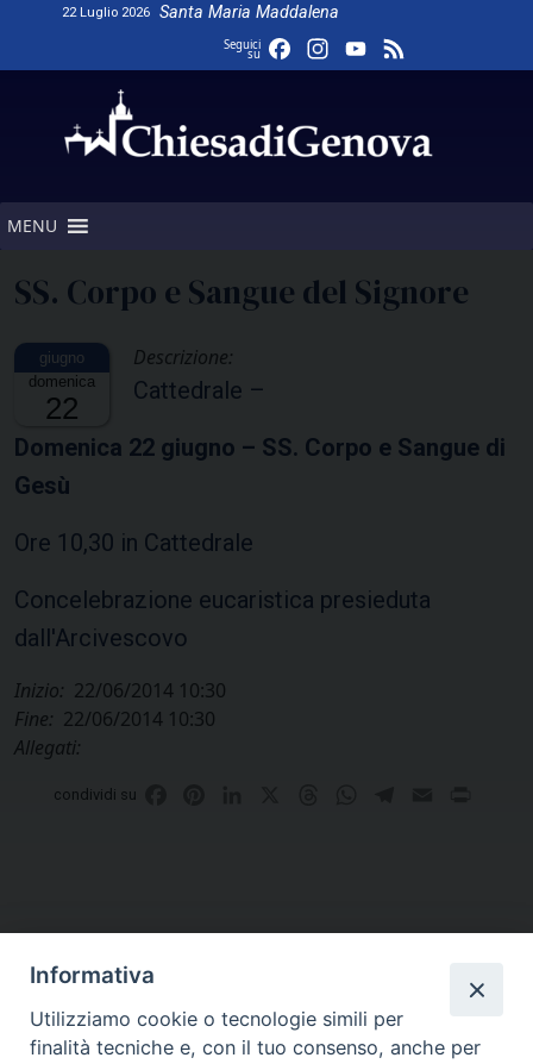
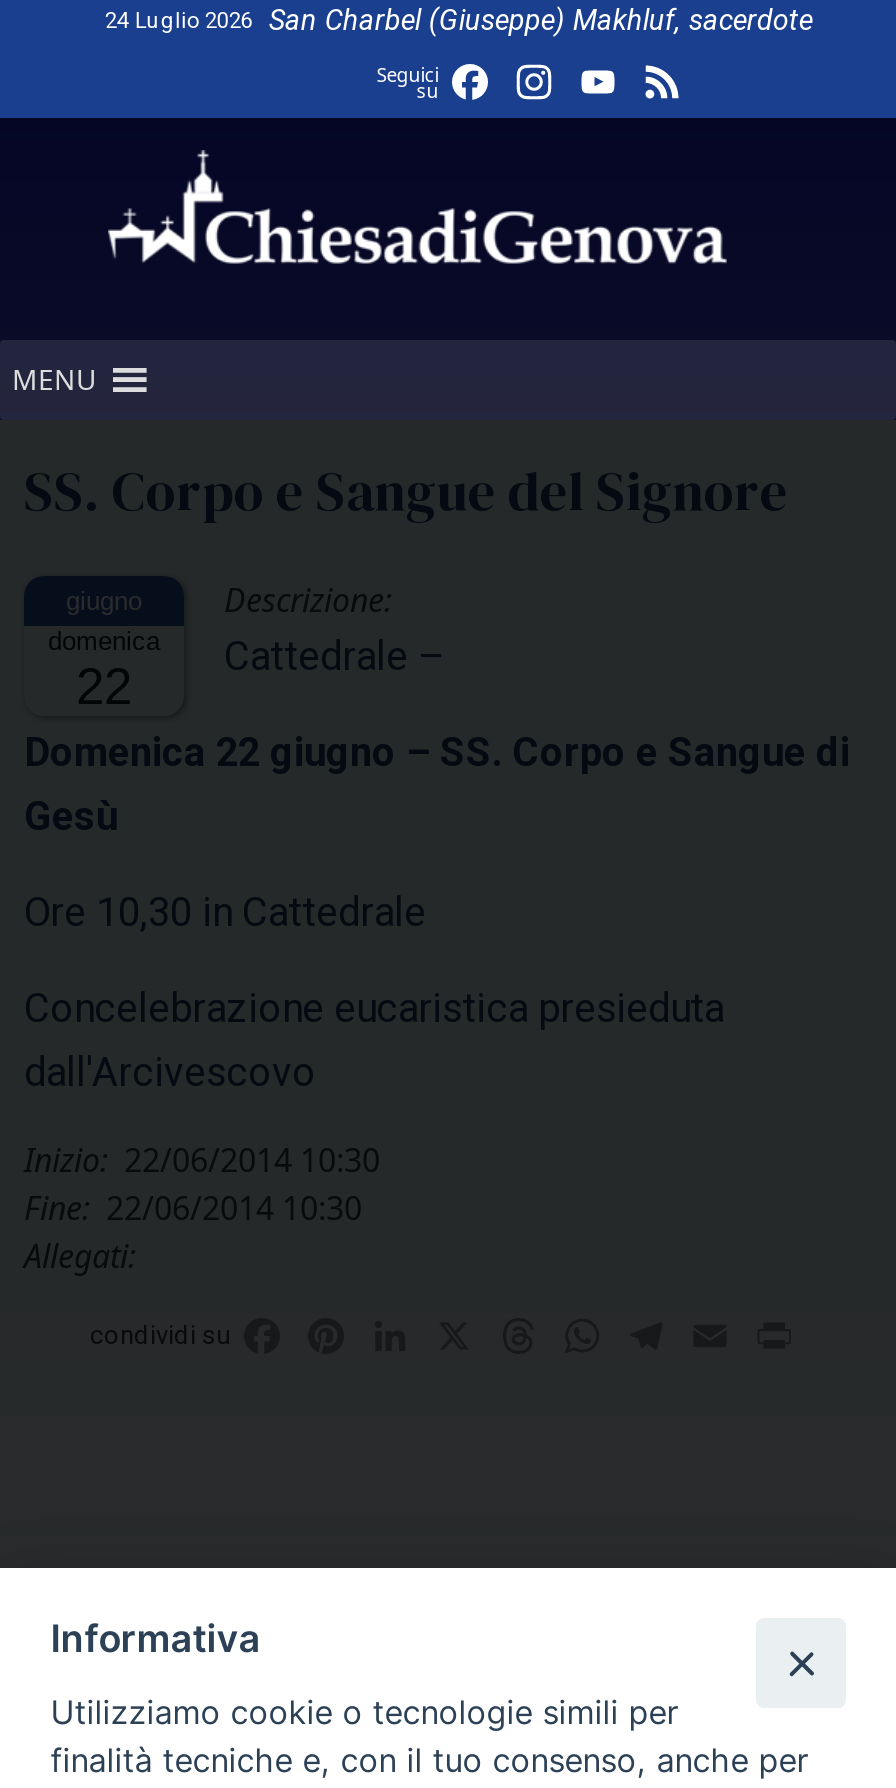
- 22 Luglio 2026
- Santa Maria Maddalena
+ 24 Luglio 2026
+ San Charbel (Giuseppe) Makhluf, sacerdote
